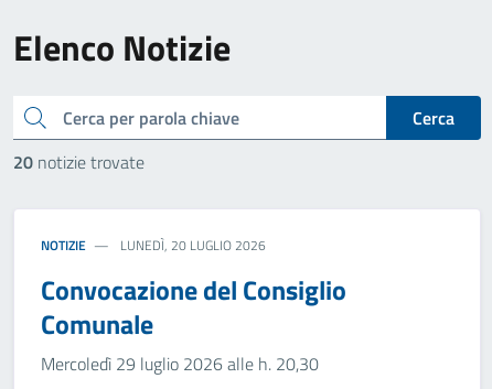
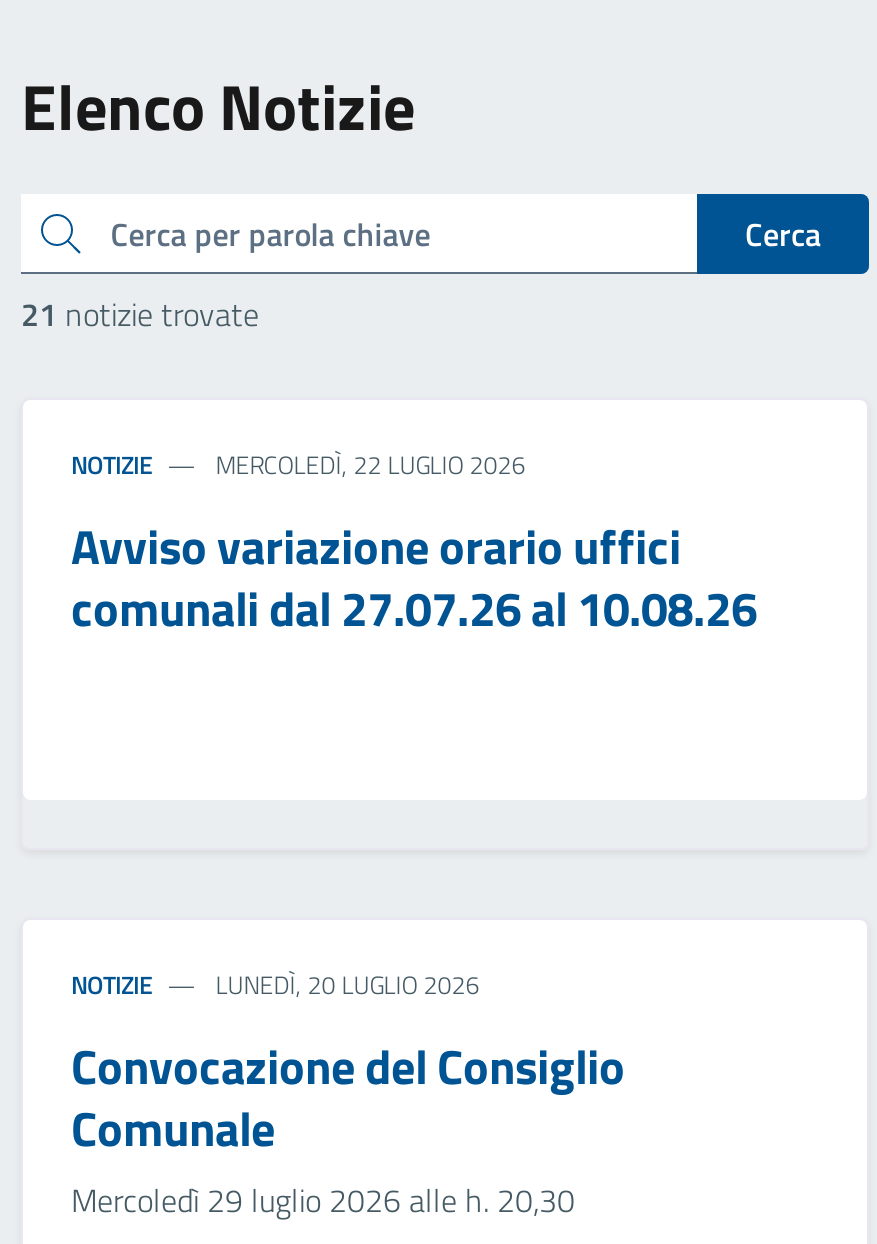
- 20 notizie trovate
+ 21 notizie trovate
+ NOTIZIE
+ MERCOLEDÌ, 22 LUGLIO 2026
+ Avviso variazione orario uffici
+ comunali dal 27.07.26 al 10.08.26
